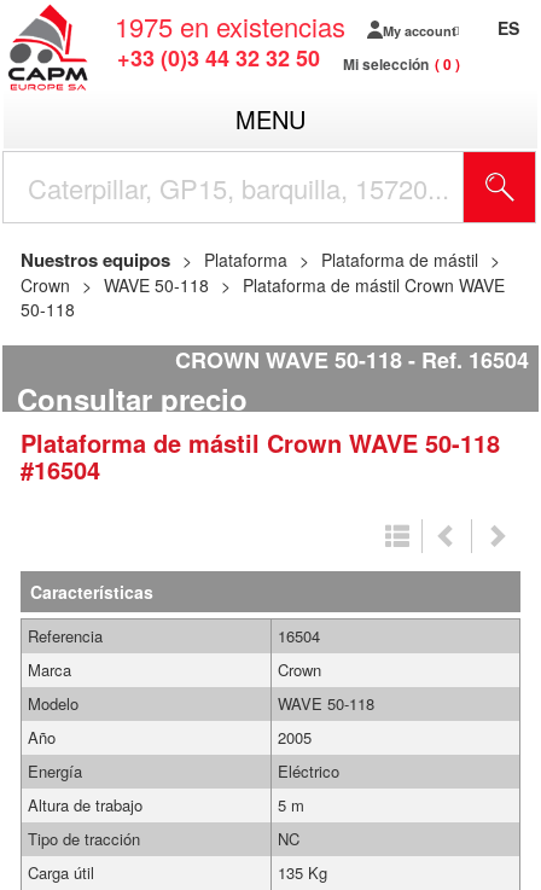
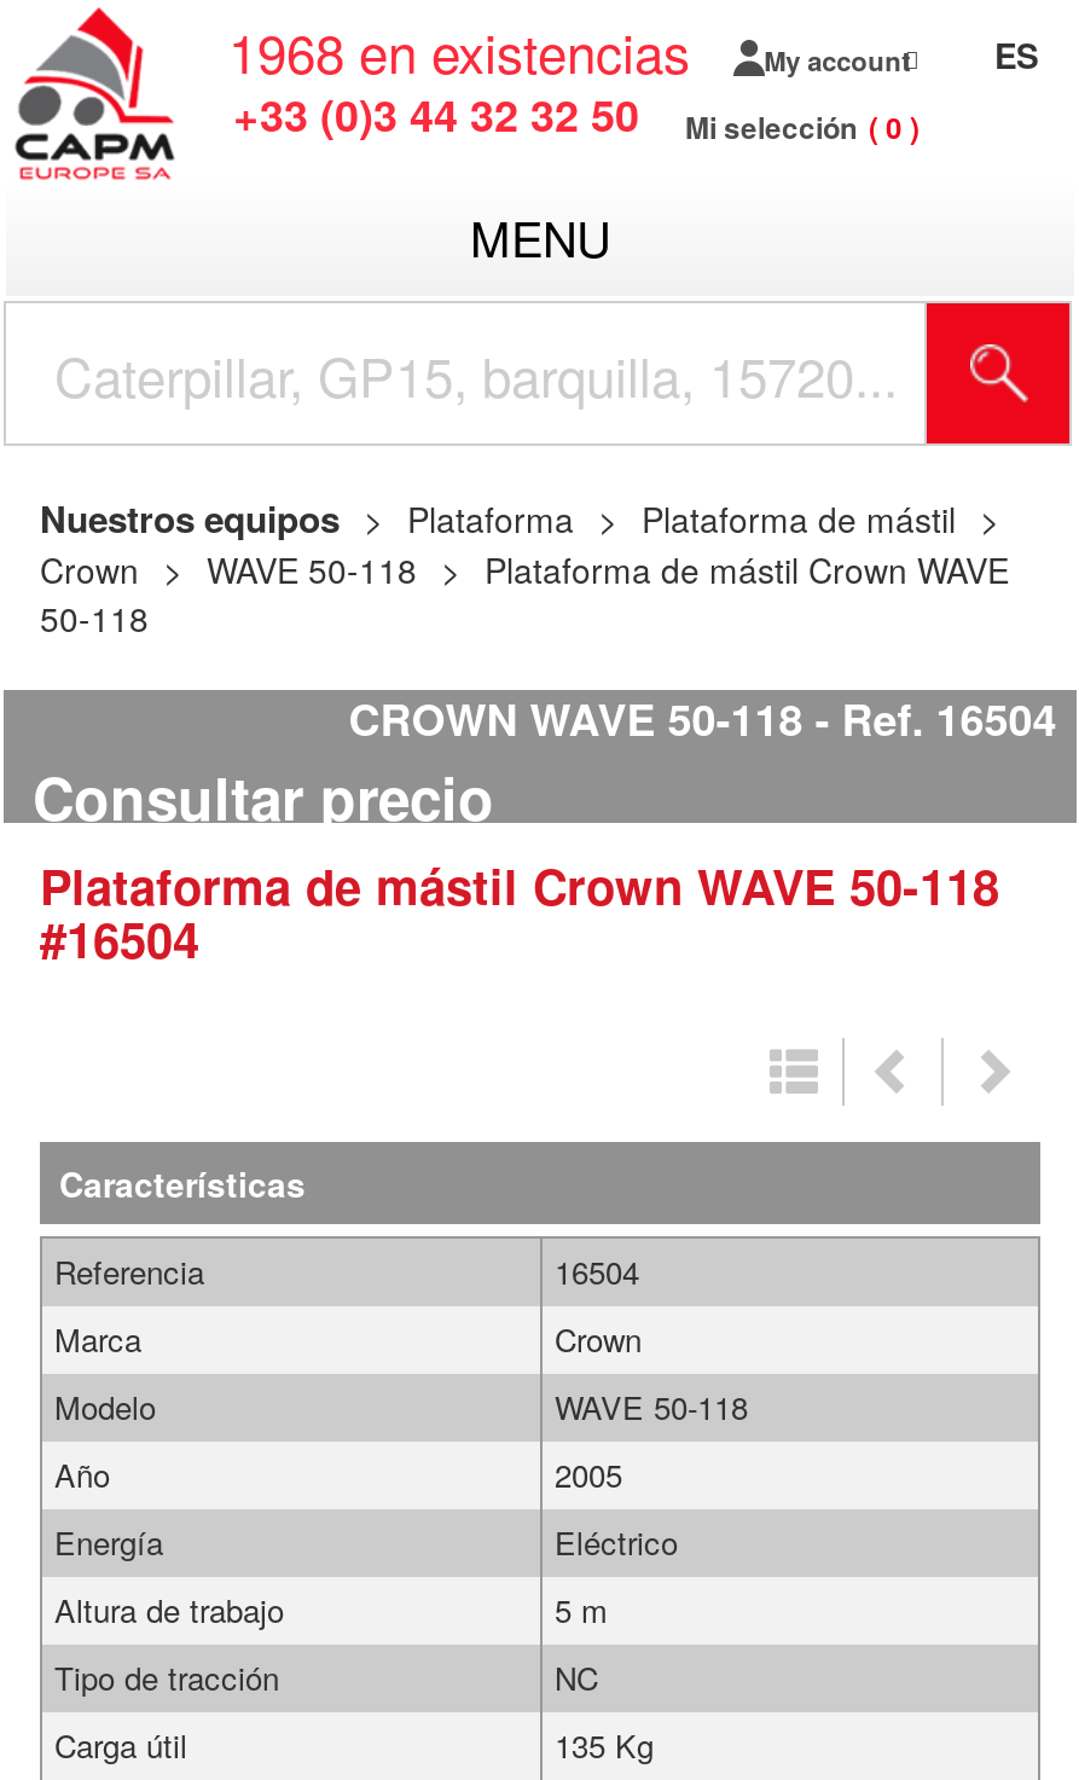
- 1975 en existencias
+ 1968 en existencias
